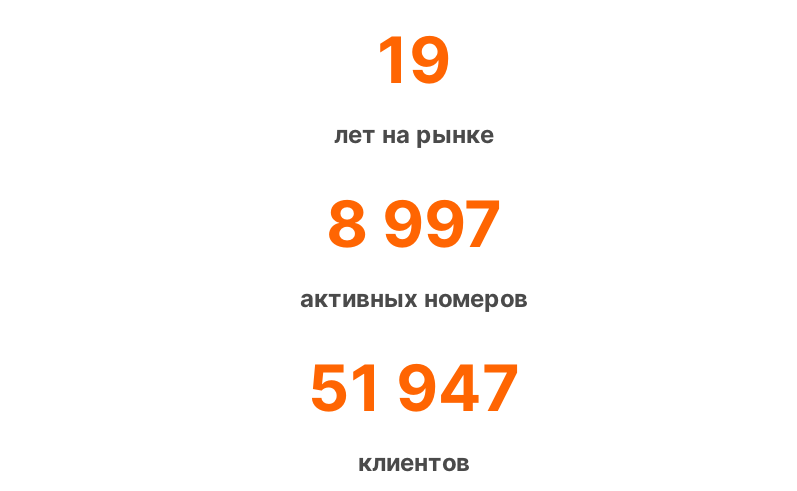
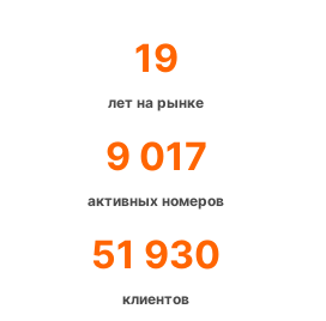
- 8 997
+ 9 017

- 51 947
+ 51 930
